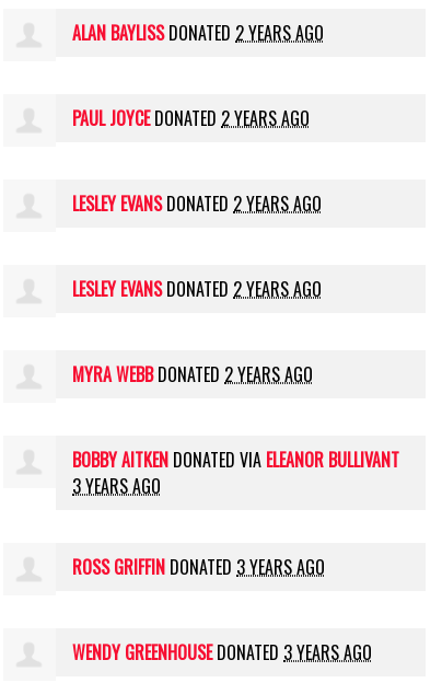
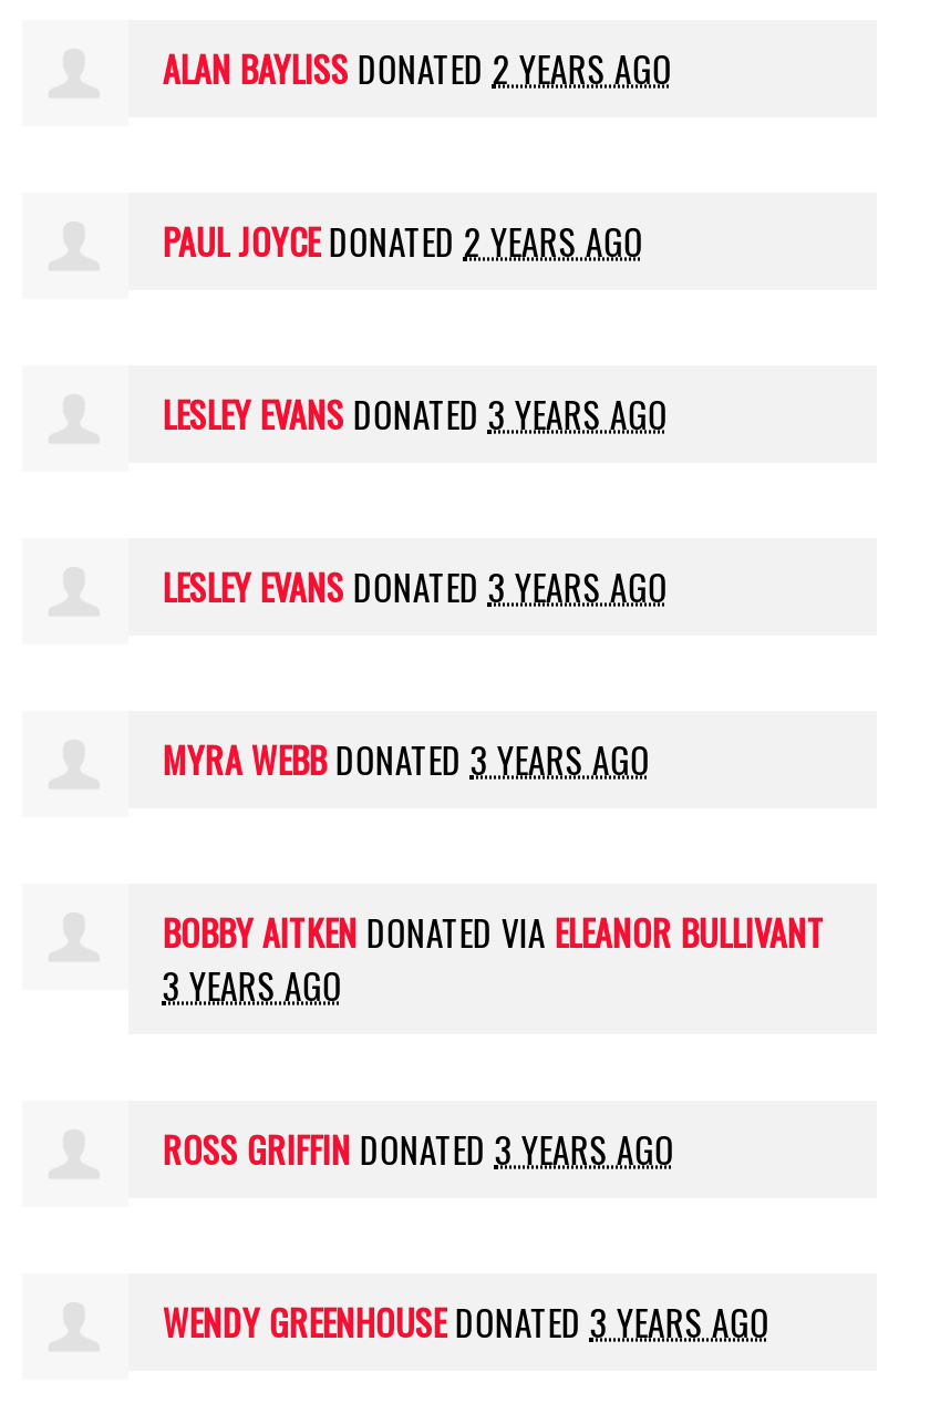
- LESLEY EVANS DONATED 2 YEARS AGO
+ LESLEY EVANS DONATED 3 YEARS AGO

- LESLEY EVANS DONATED 2 YEARS AGO
+ LESLEY EVANS DONATED 3 YEARS AGO

- MYRA WEBB DONATED 2 YEARS AGO
+ MYRA WEBB DONATED 3 YEARS AGO
